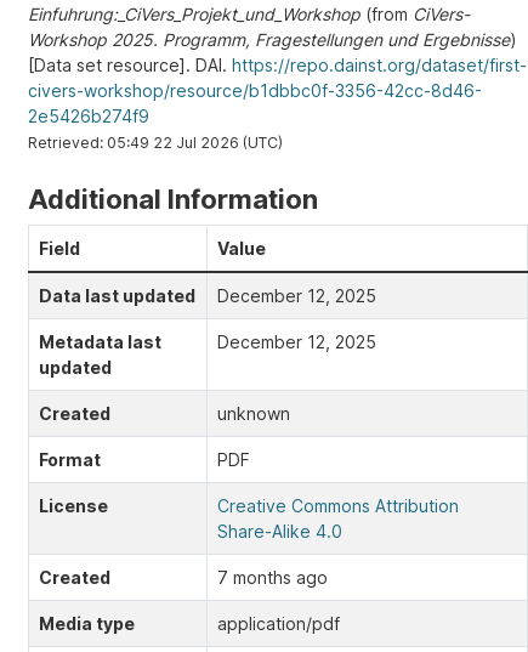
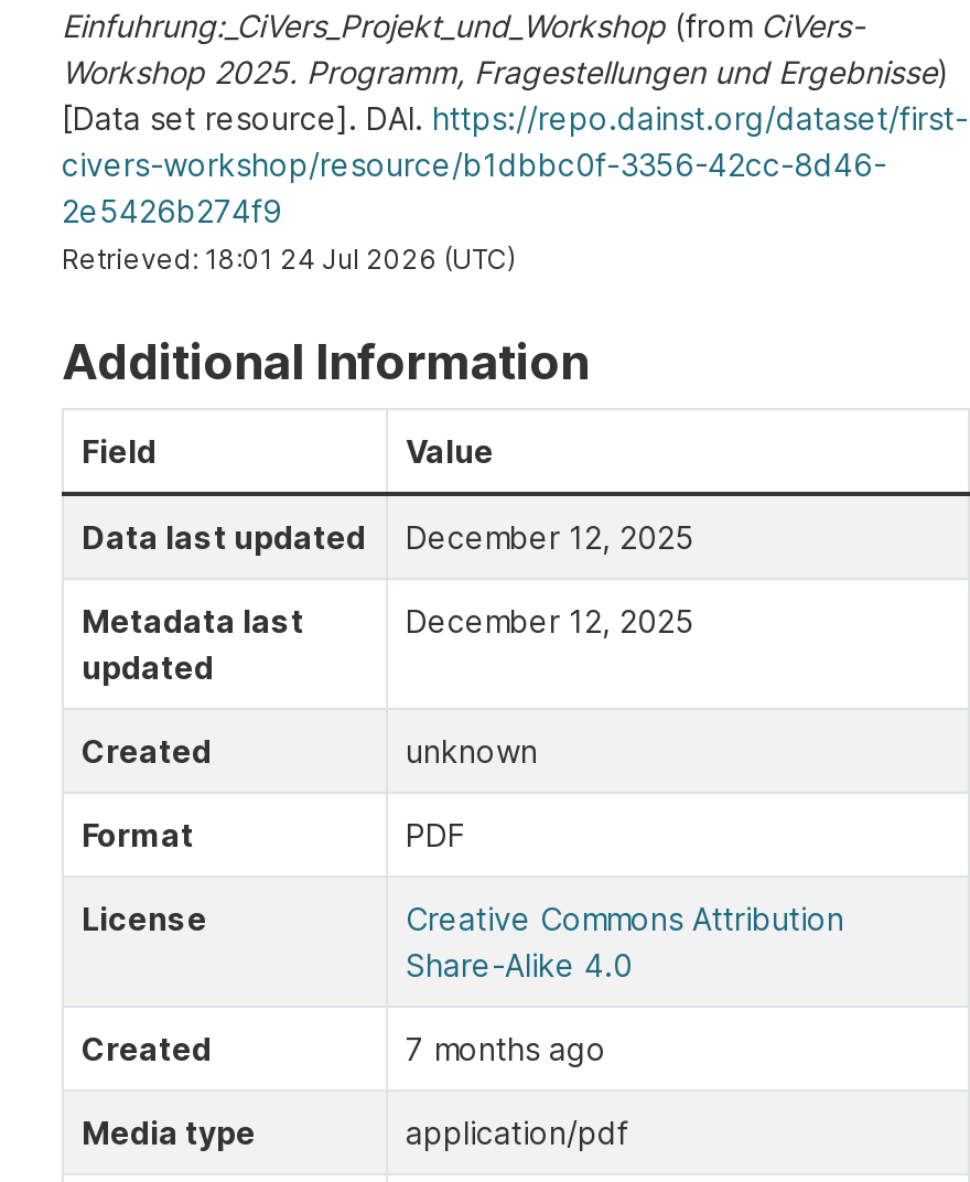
- Retrieved: 05:49 22 Jul 2026 (UTC)
+ Retrieved: 18:01 24 Jul 2026 (UTC)
